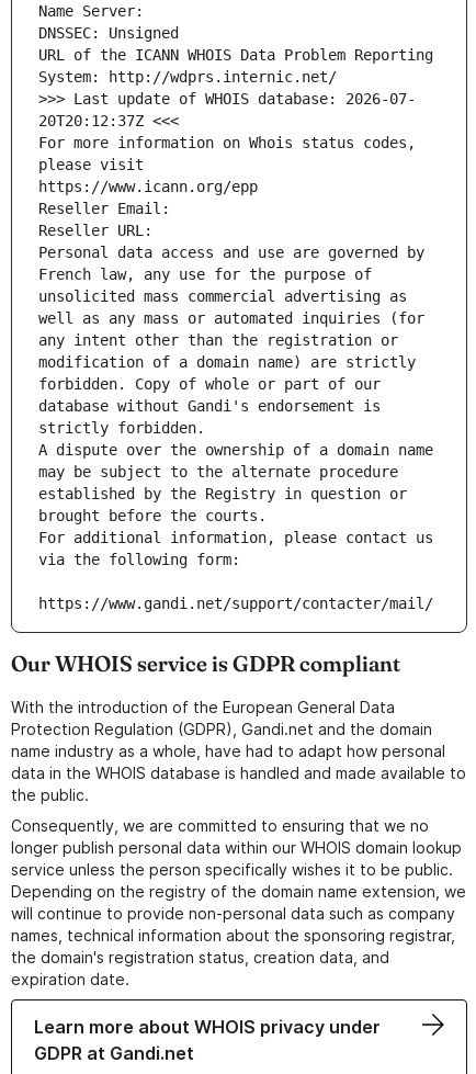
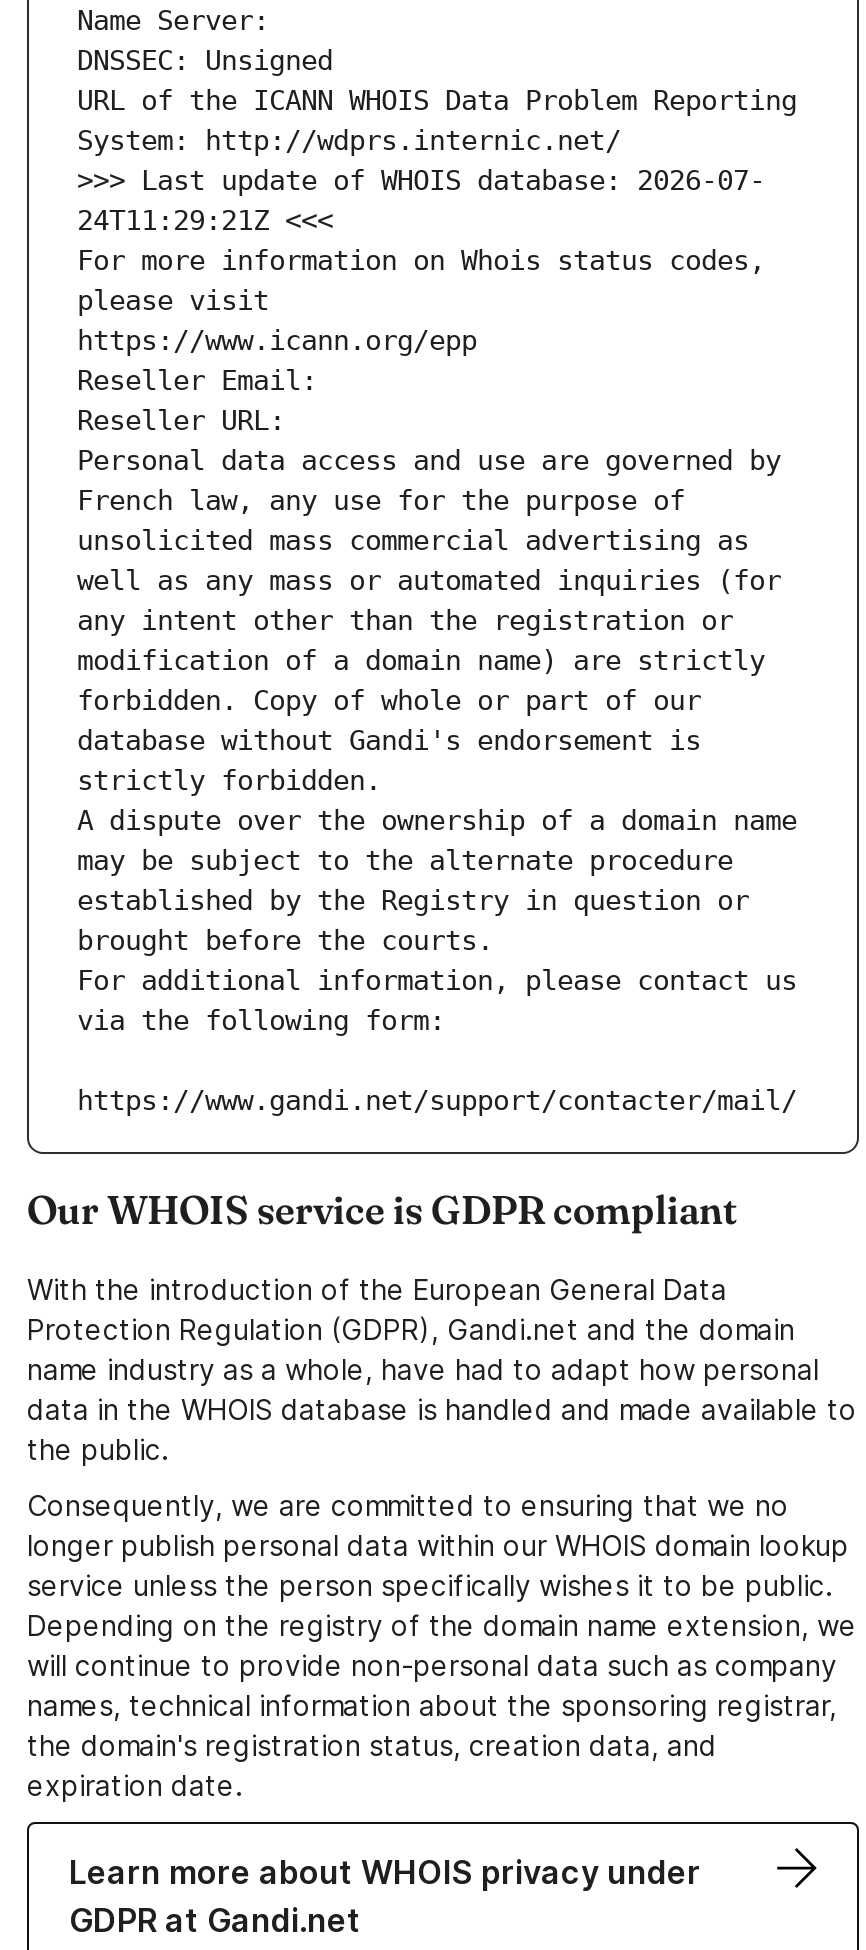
- 20T20:12:37Z <<<
+ 24T11:29:21Z <<<
